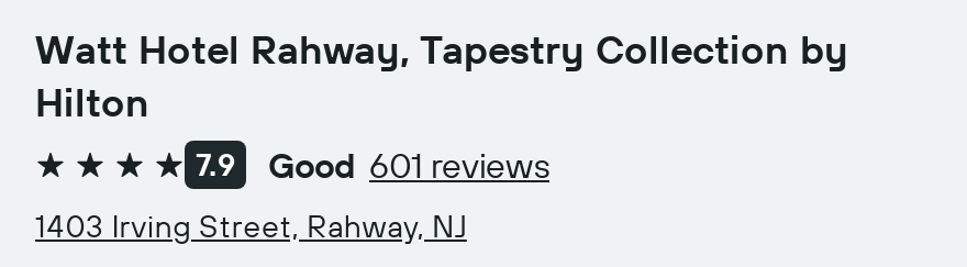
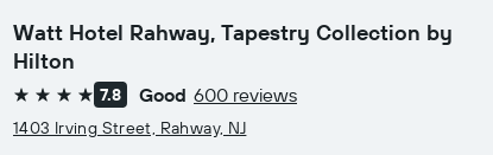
- 7.9
+ 7.8

- Good 601 reviews
+ Good 600 reviews
